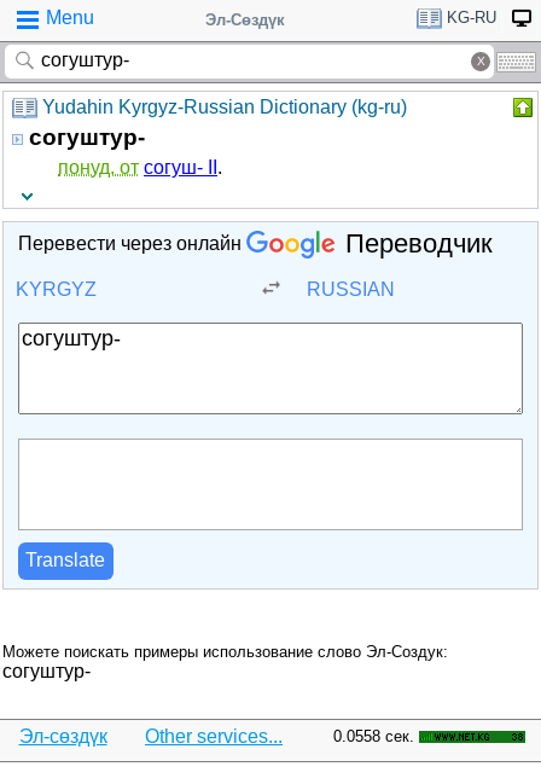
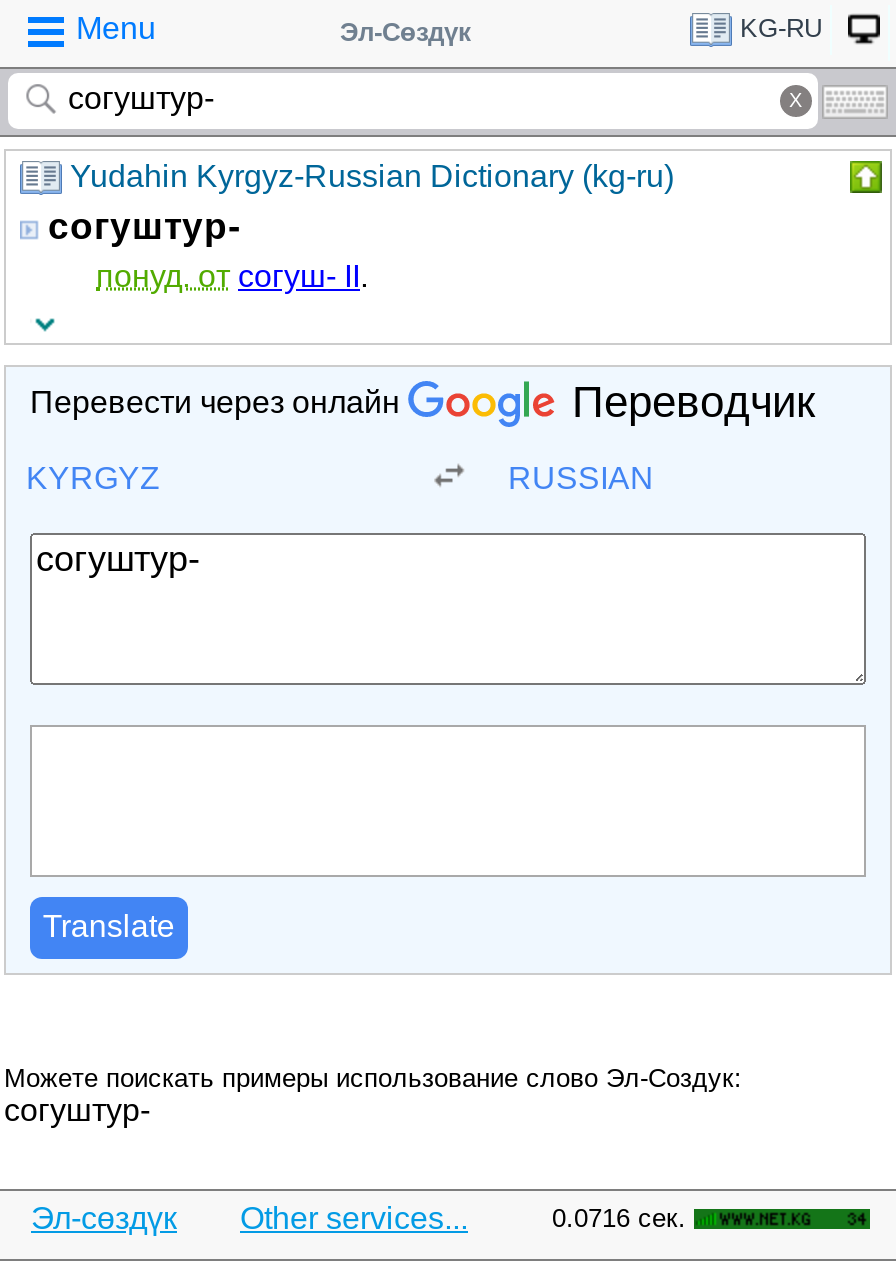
- 0.0558 сек.
+ 0.0716 сек.
